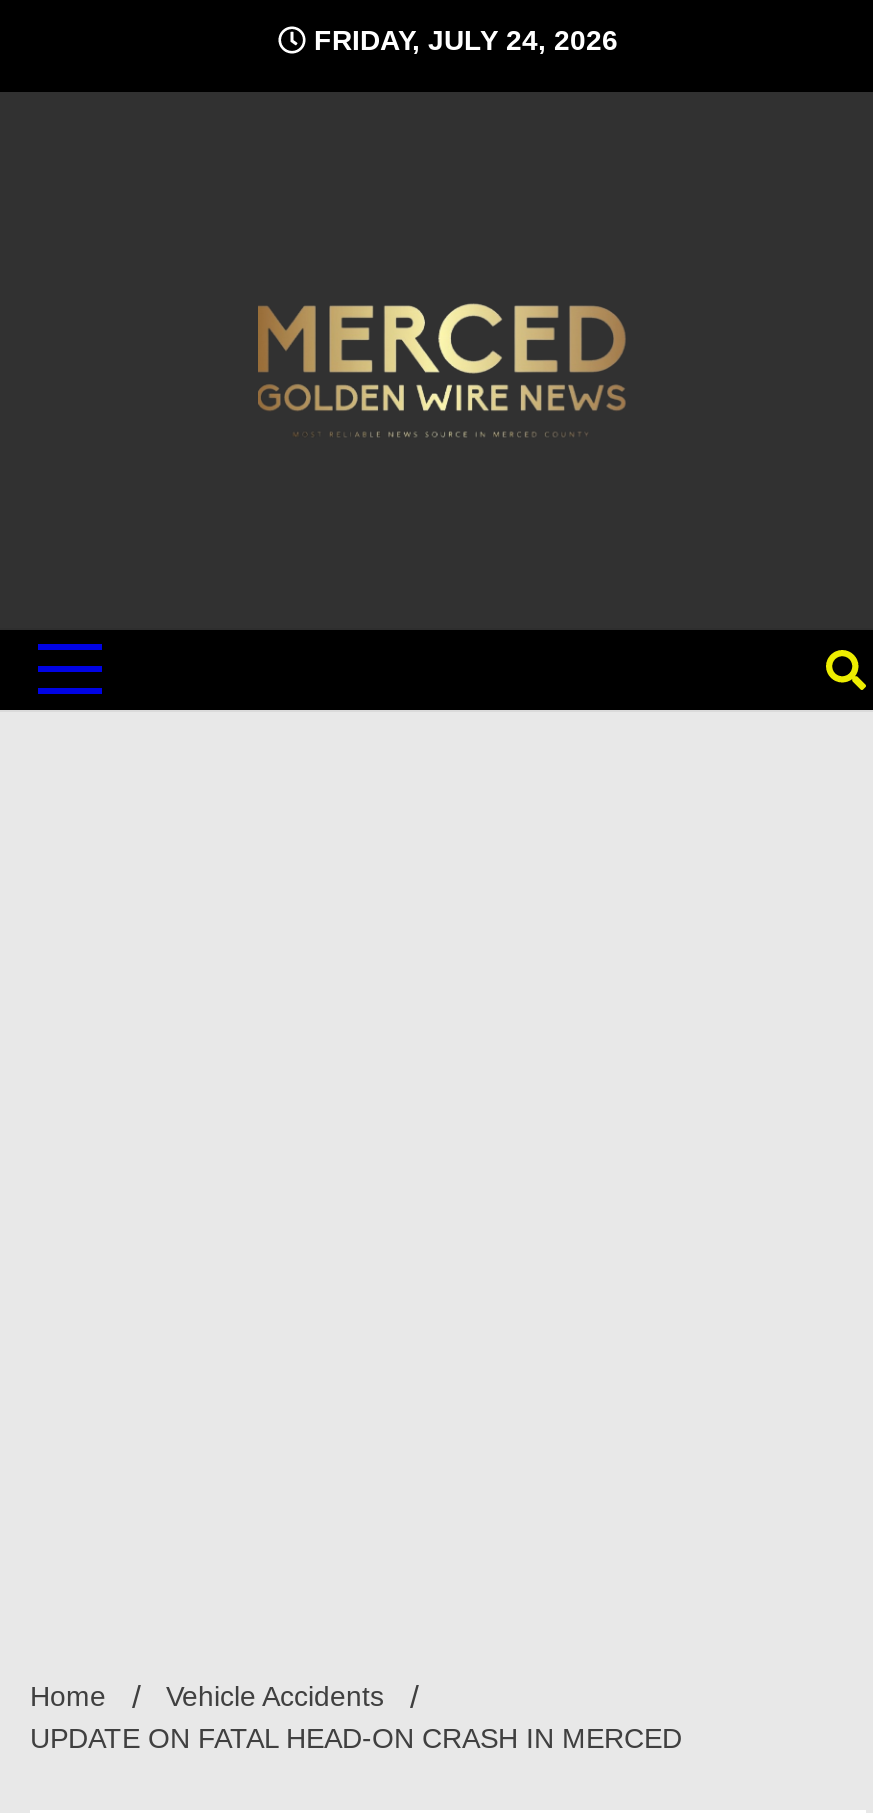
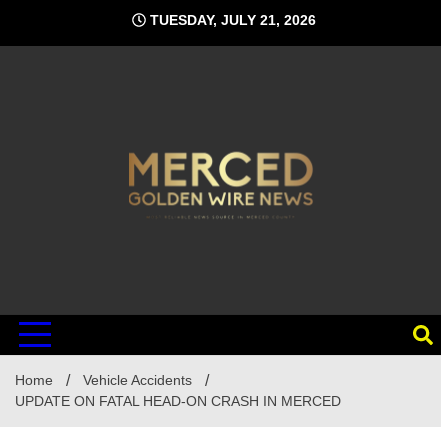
- FRIDAY, JULY 24, 2026
+ TUESDAY, JULY 21, 2026
